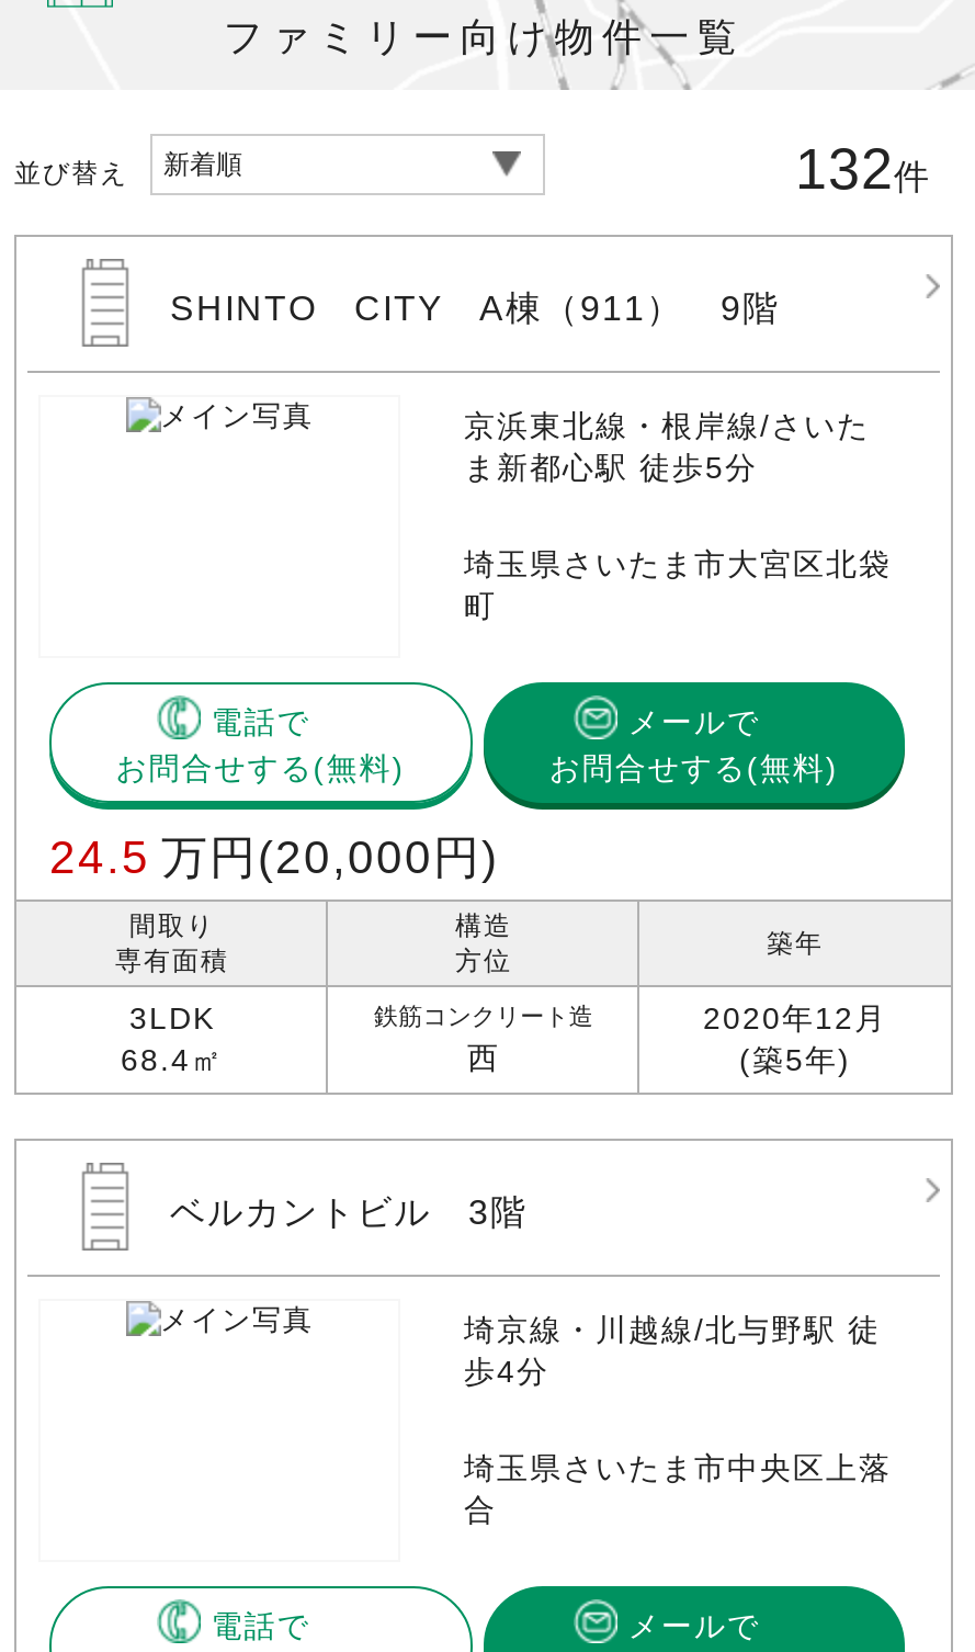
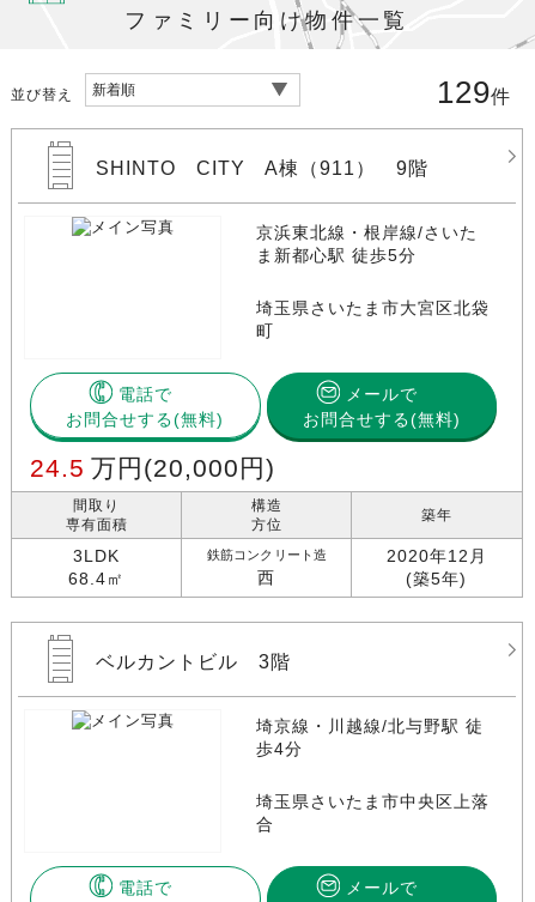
- 132件
+ 129件
